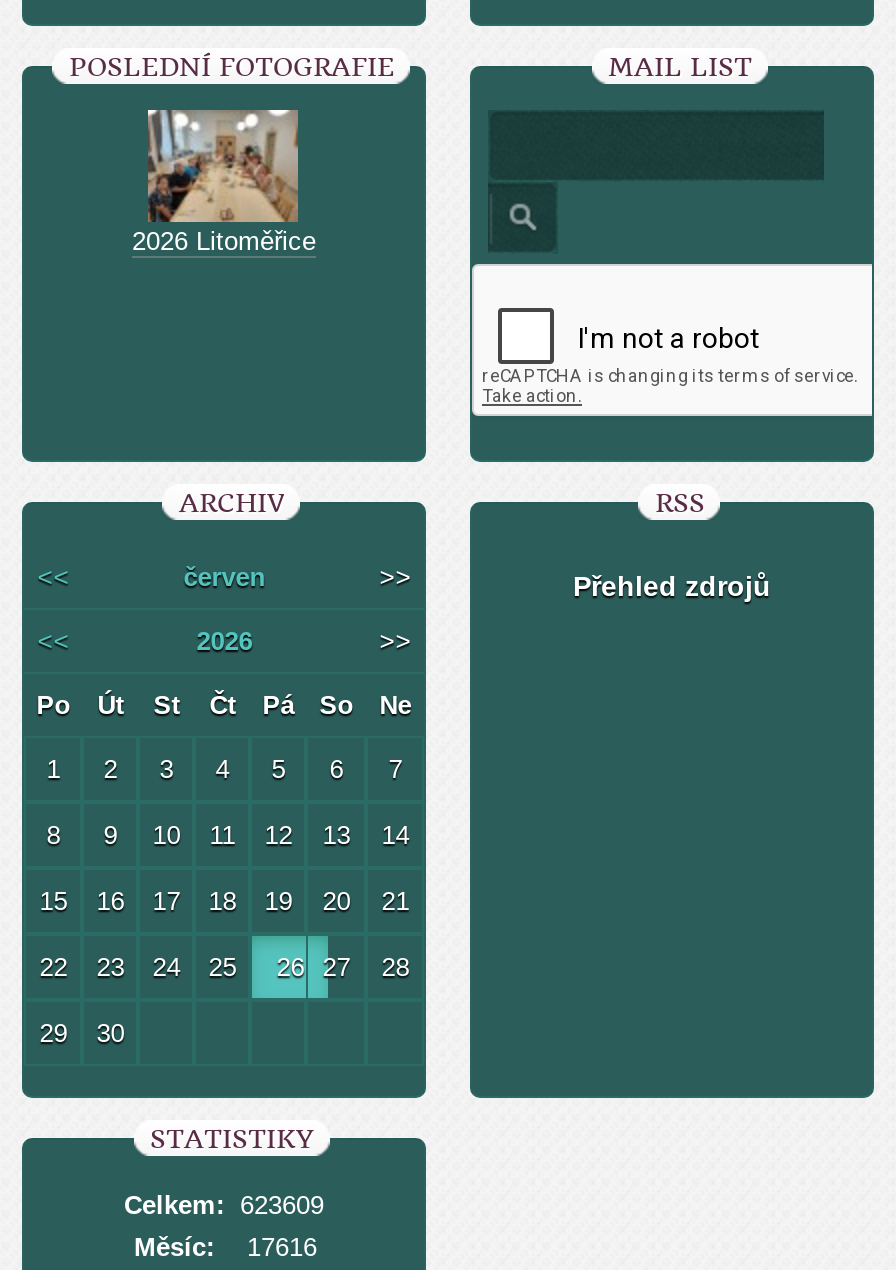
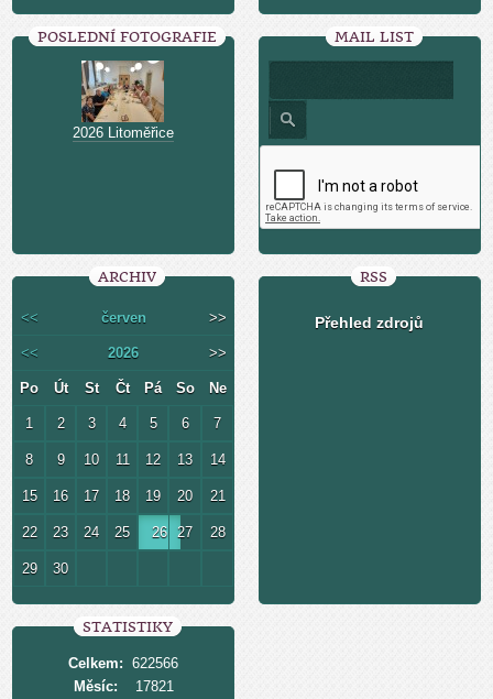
- Celkem: 623609
+ Celkem: 622566

- Měsíc: 17616
+ Měsíc: 17821
